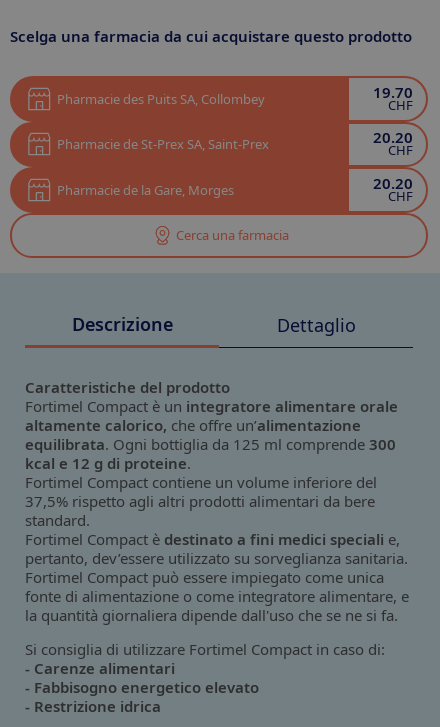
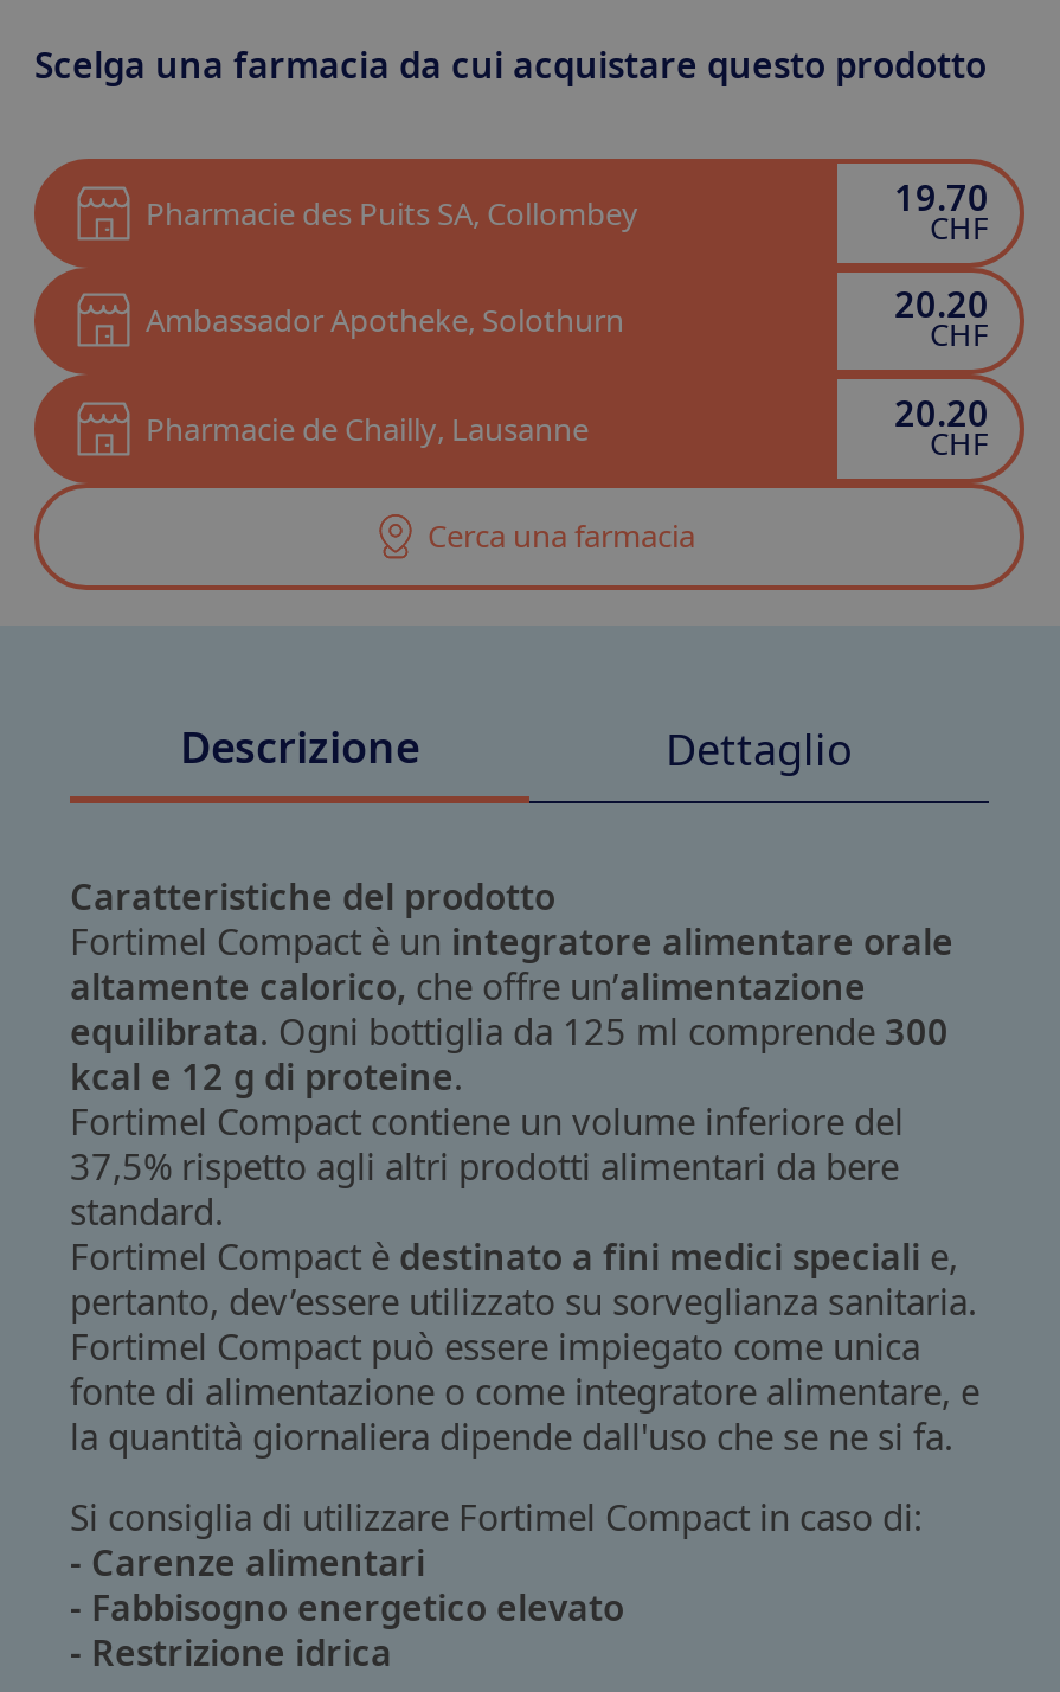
- Pharmacie de St-Prex SA, Saint-Prex
+ Ambassador Apotheke, Solothurn

- Pharmacie de la Gare, Morges
+ Pharmacie de Chailly, Lausanne
